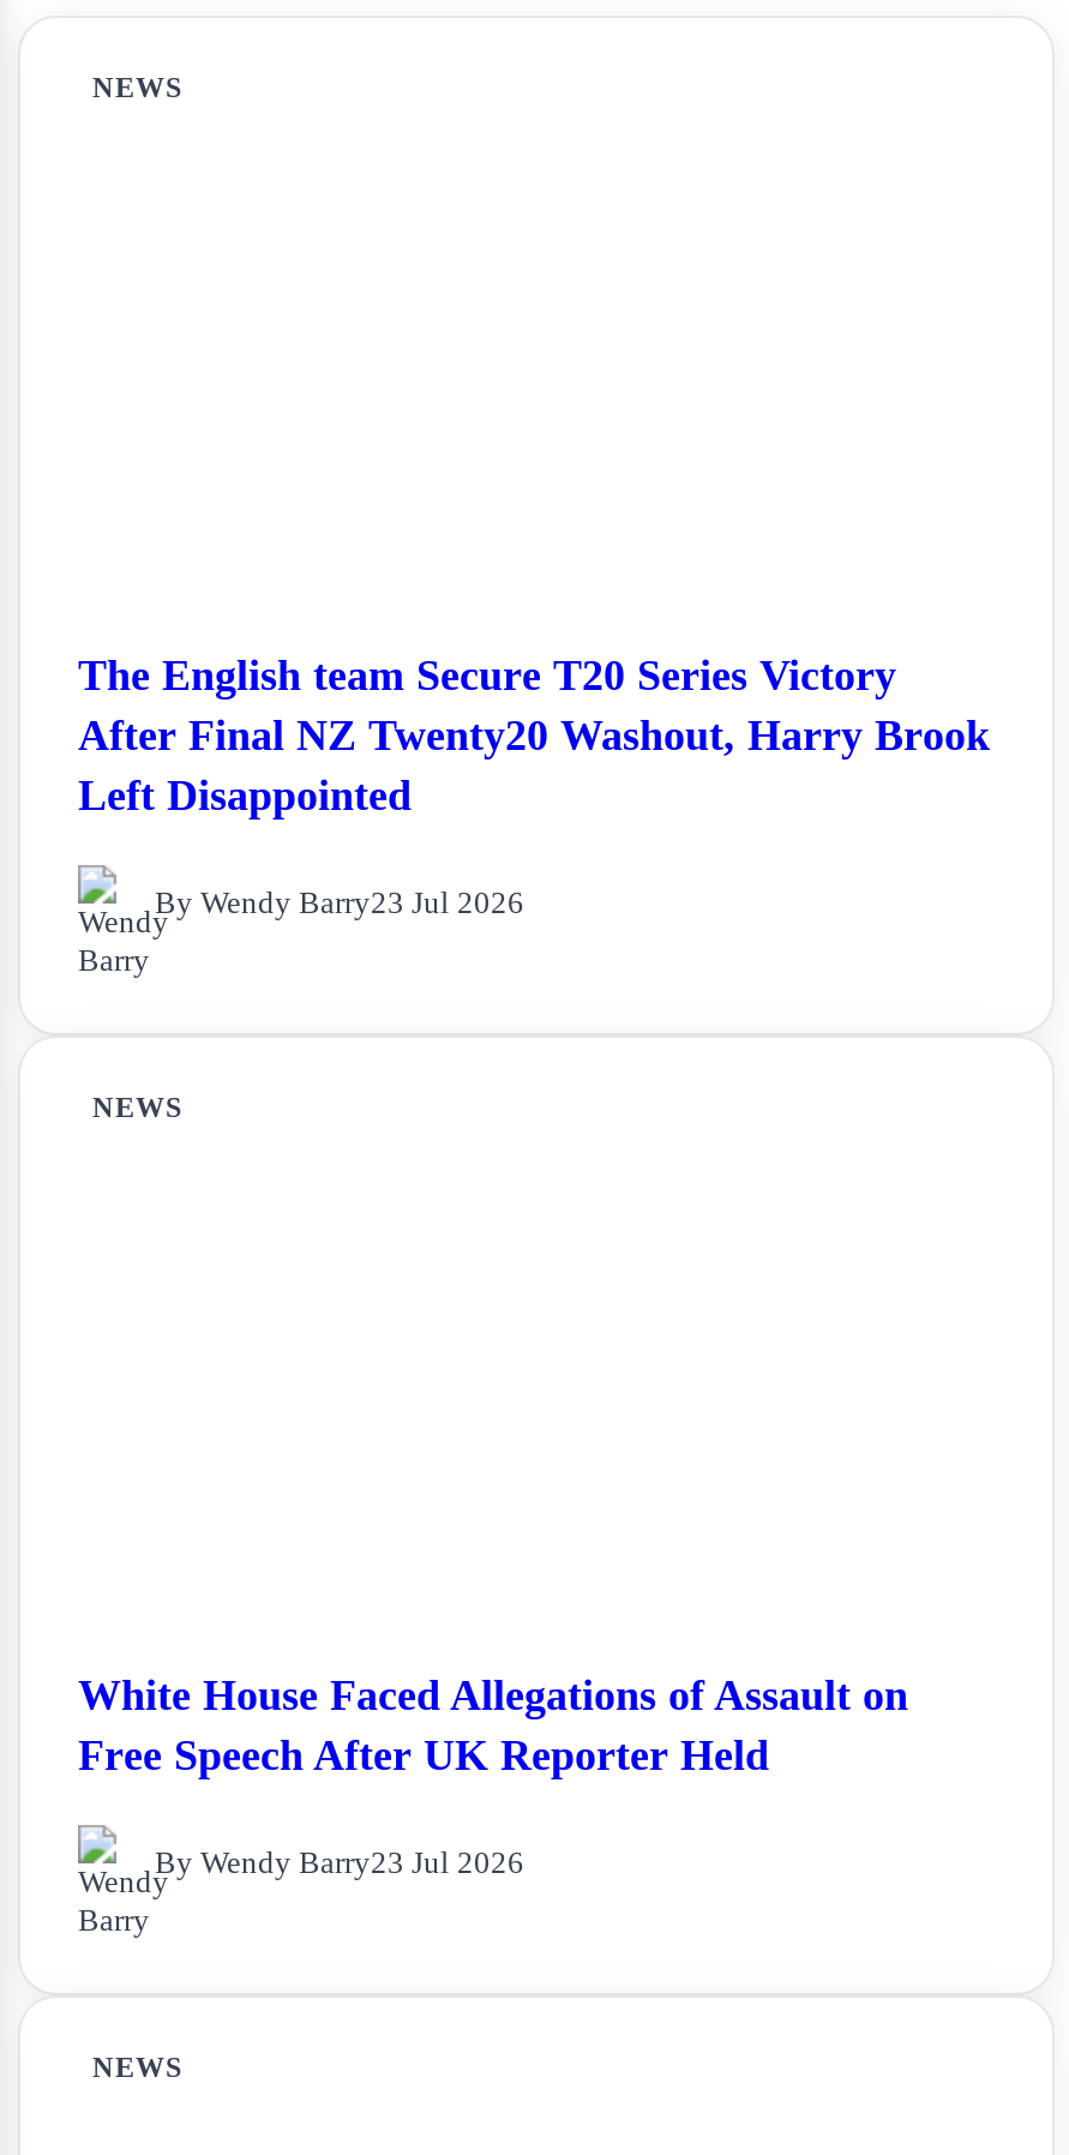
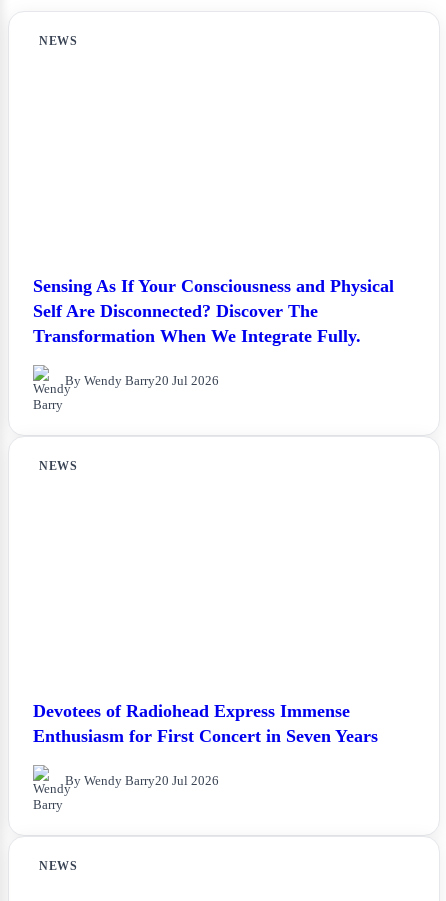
- The English team Secure T20 Series Victory
- After Final NZ Twenty20 Washout, Harry Brook
- Left Disappointed
+ Sensing As If Your Consciousness and Physical
+ Self Are Disconnected? Discover The
+ Transformation When We Integrate Fully.

- By Wendy Barry23 Jul 2026
+ By Wendy Barry20 Jul 2026

- White House Faced Allegations of Assault on
- Free Speech After UK Reporter Held
+ Devotees of Radiohead Express Immense
+ Enthusiasm for First Concert in Seven Years

- By Wendy Barry23 Jul 2026
+ By Wendy Barry20 Jul 2026
